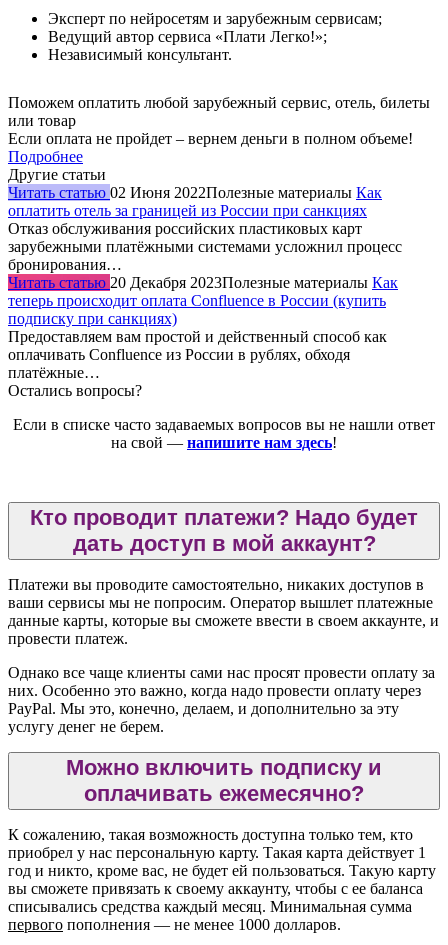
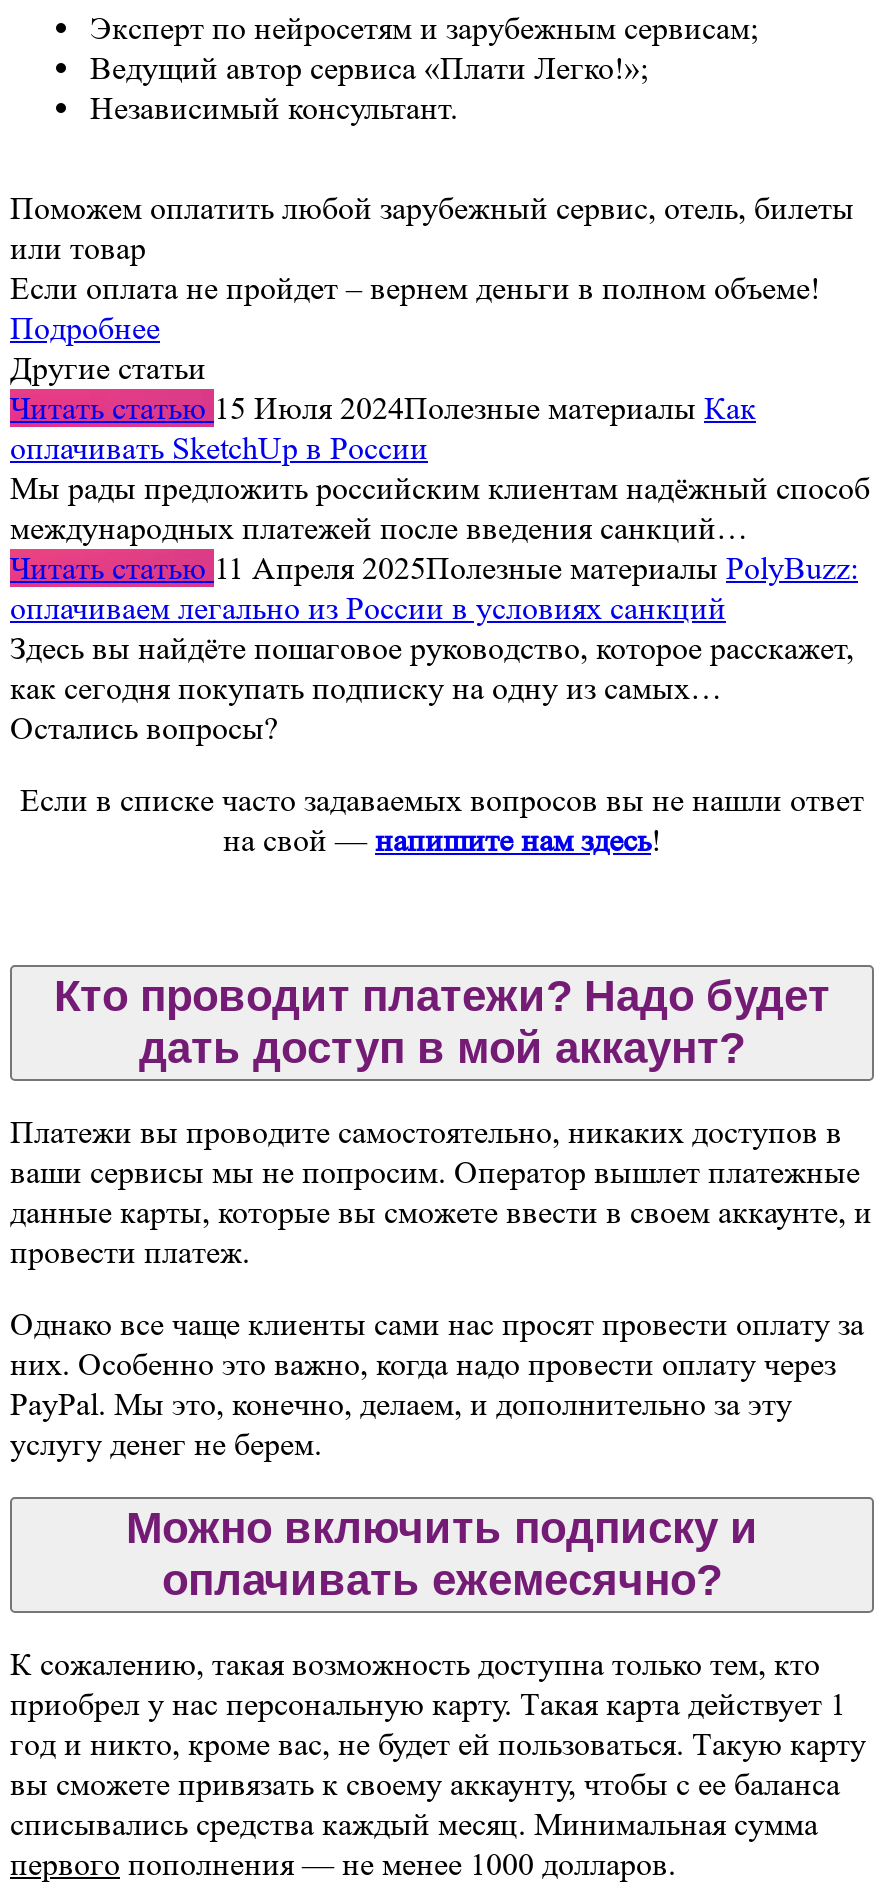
- Читать статью 02 Июня 2022Полезные материалы Как
- оплатить отель за границей из России при санкциях
- Отказ обслуживания российских пластиковых карт
- зарубежными платёжными системами усложнил процесс
- бронирования…
- Читать статью 20 Декабря 2023Полезные материалы Как
- теперь происходит оплата Confluence в России (купить
- подписку при санкциях)
- Предоставляем вам простой и действенный способ как
- оплачивать Confluence из России в рублях, обходя
- платёжные…
+ Читать статью 15 Июля 2024Полезные материалы Как
+ оплачивать SketchUp в России
+ Мы рады предложить российским клиентам надёжный способ
+ международных платежей после введения санкций…
+ Читать статью 11 Апреля 2025Полезные материалы PolyBuzz:
+ оплачиваем легально из России в условиях санкций
+ Здесь вы найдёте пошаговое руководство, которое расскажет,
+ как сегодня покупать подписку на одну из самых…

moved up: Остались вопросы? | Если в списке часто задаваемых вопросов вы не нашли ответ | на свой — напишите нам здесь!
